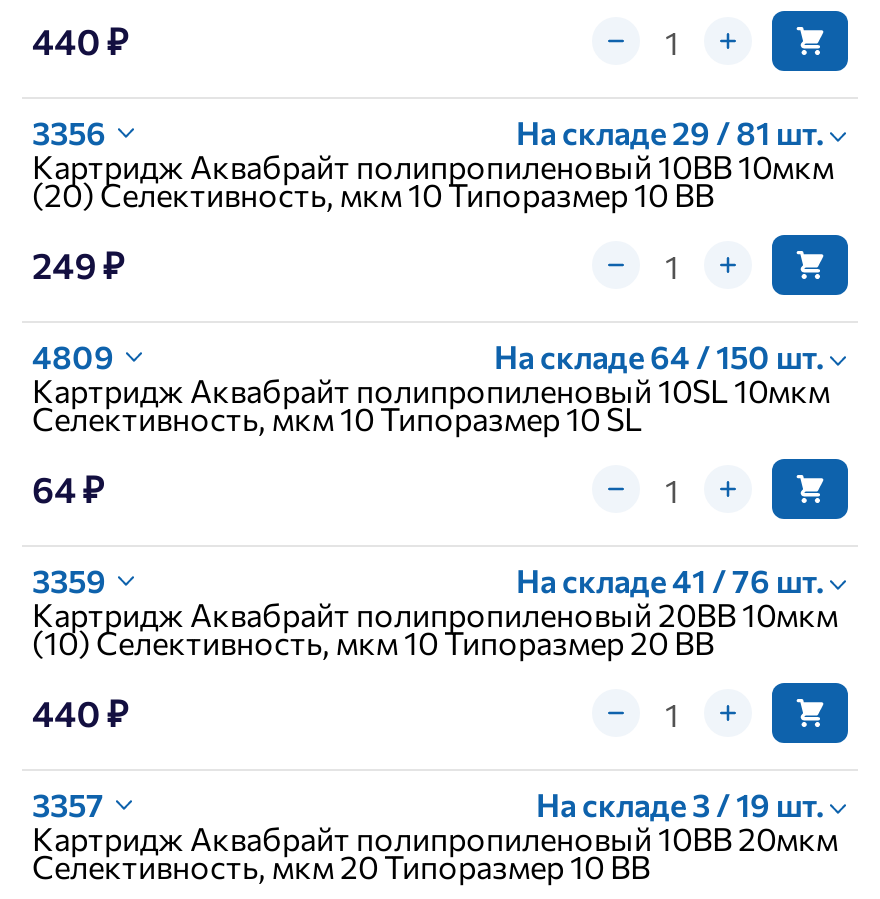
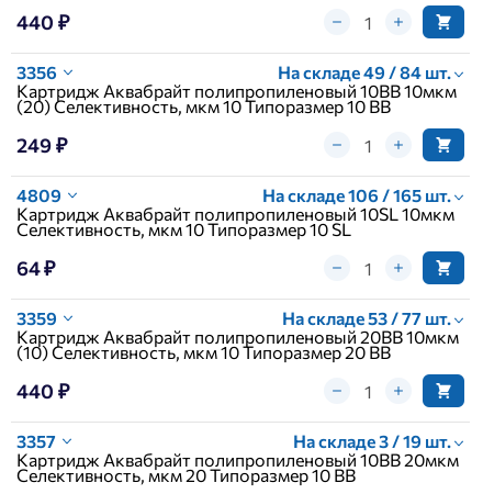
- На складе 29 / 81 шт.
+ На складе 49 / 84 шт.

- На складе 64 / 150 шт.
+ На складе 106 / 165 шт.

- На складе 41 / 76 шт.
+ На складе 53 / 77 шт.
